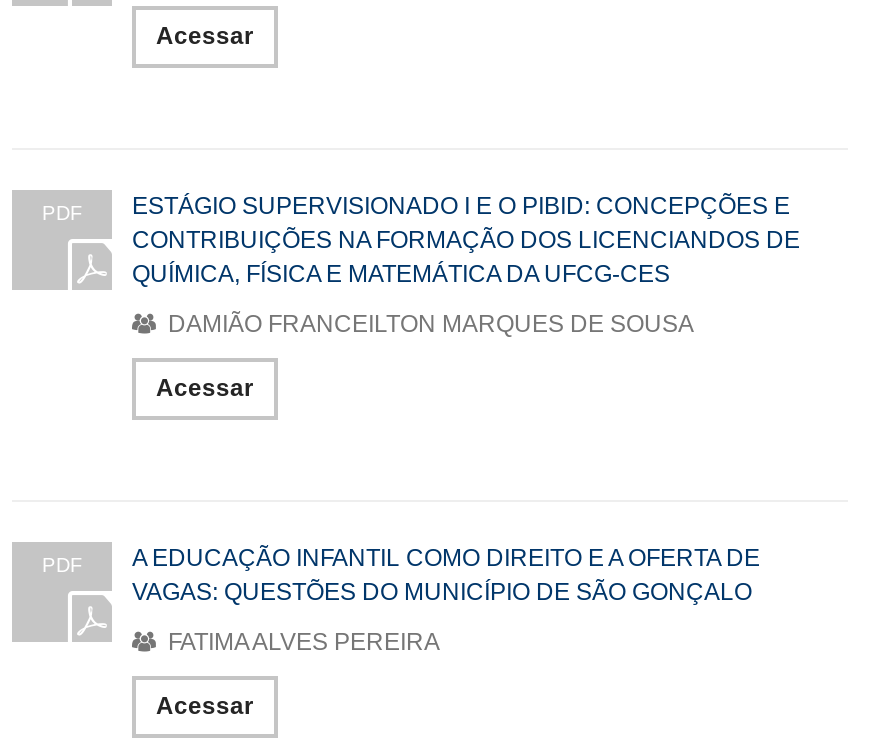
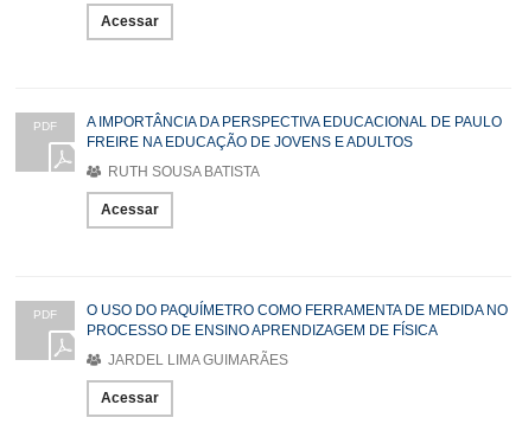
- ESTÁGIO SUPERVISIONADO I E O PIBID: CONCEPÇÕES E
- CONTRIBUIÇÕES NA FORMAÇÃO DOS LICENCIANDOS DE
- QUÍMICA, FÍSICA E MATEMÁTICA DA UFCG-CES
+ A IMPORTÂNCIA DA PERSPECTIVA EDUCACIONAL DE PAULO
+ FREIRE NA EDUCAÇÃO DE JOVENS E ADULTOS

- DAMIÃO FRANCEILTON MARQUES DE SOUSA
+ RUTH SOUSA BATISTA

- A EDUCAÇÃO INFANTIL COMO DIREITO E A OFERTA DE
- VAGAS: QUESTÕES DO MUNICÍPIO DE SÃO GONÇALO
+ O USO DO PAQUÍMETRO COMO FERRAMENTA DE MEDIDA NO
+ PROCESSO DE ENSINO APRENDIZAGEM DE FÍSICA

- FATIMA ALVES PEREIRA
+ JARDEL LIMA GUIMARÃES
